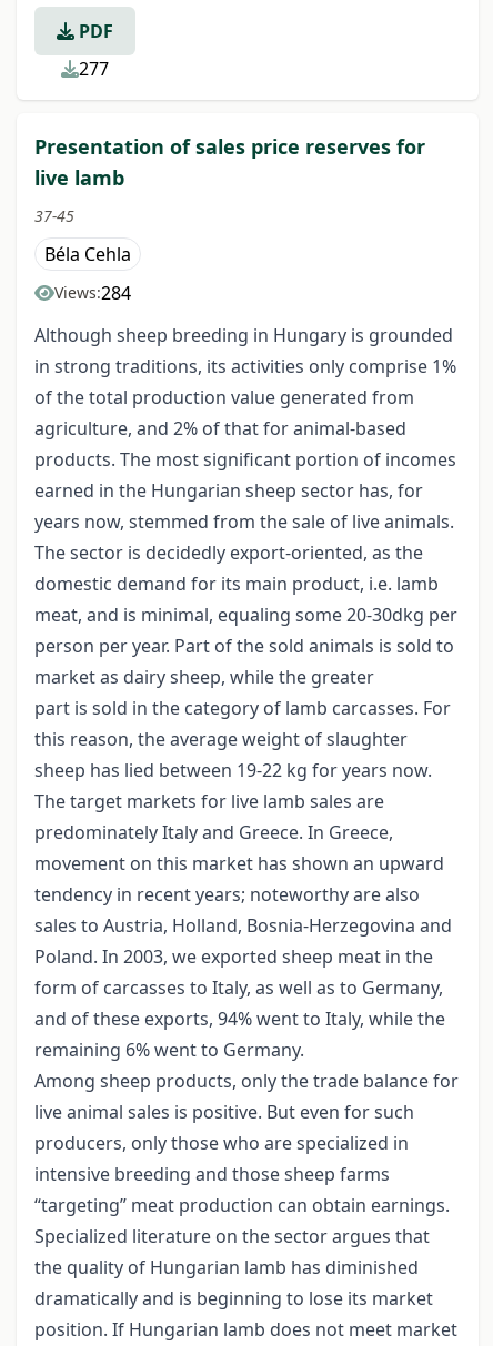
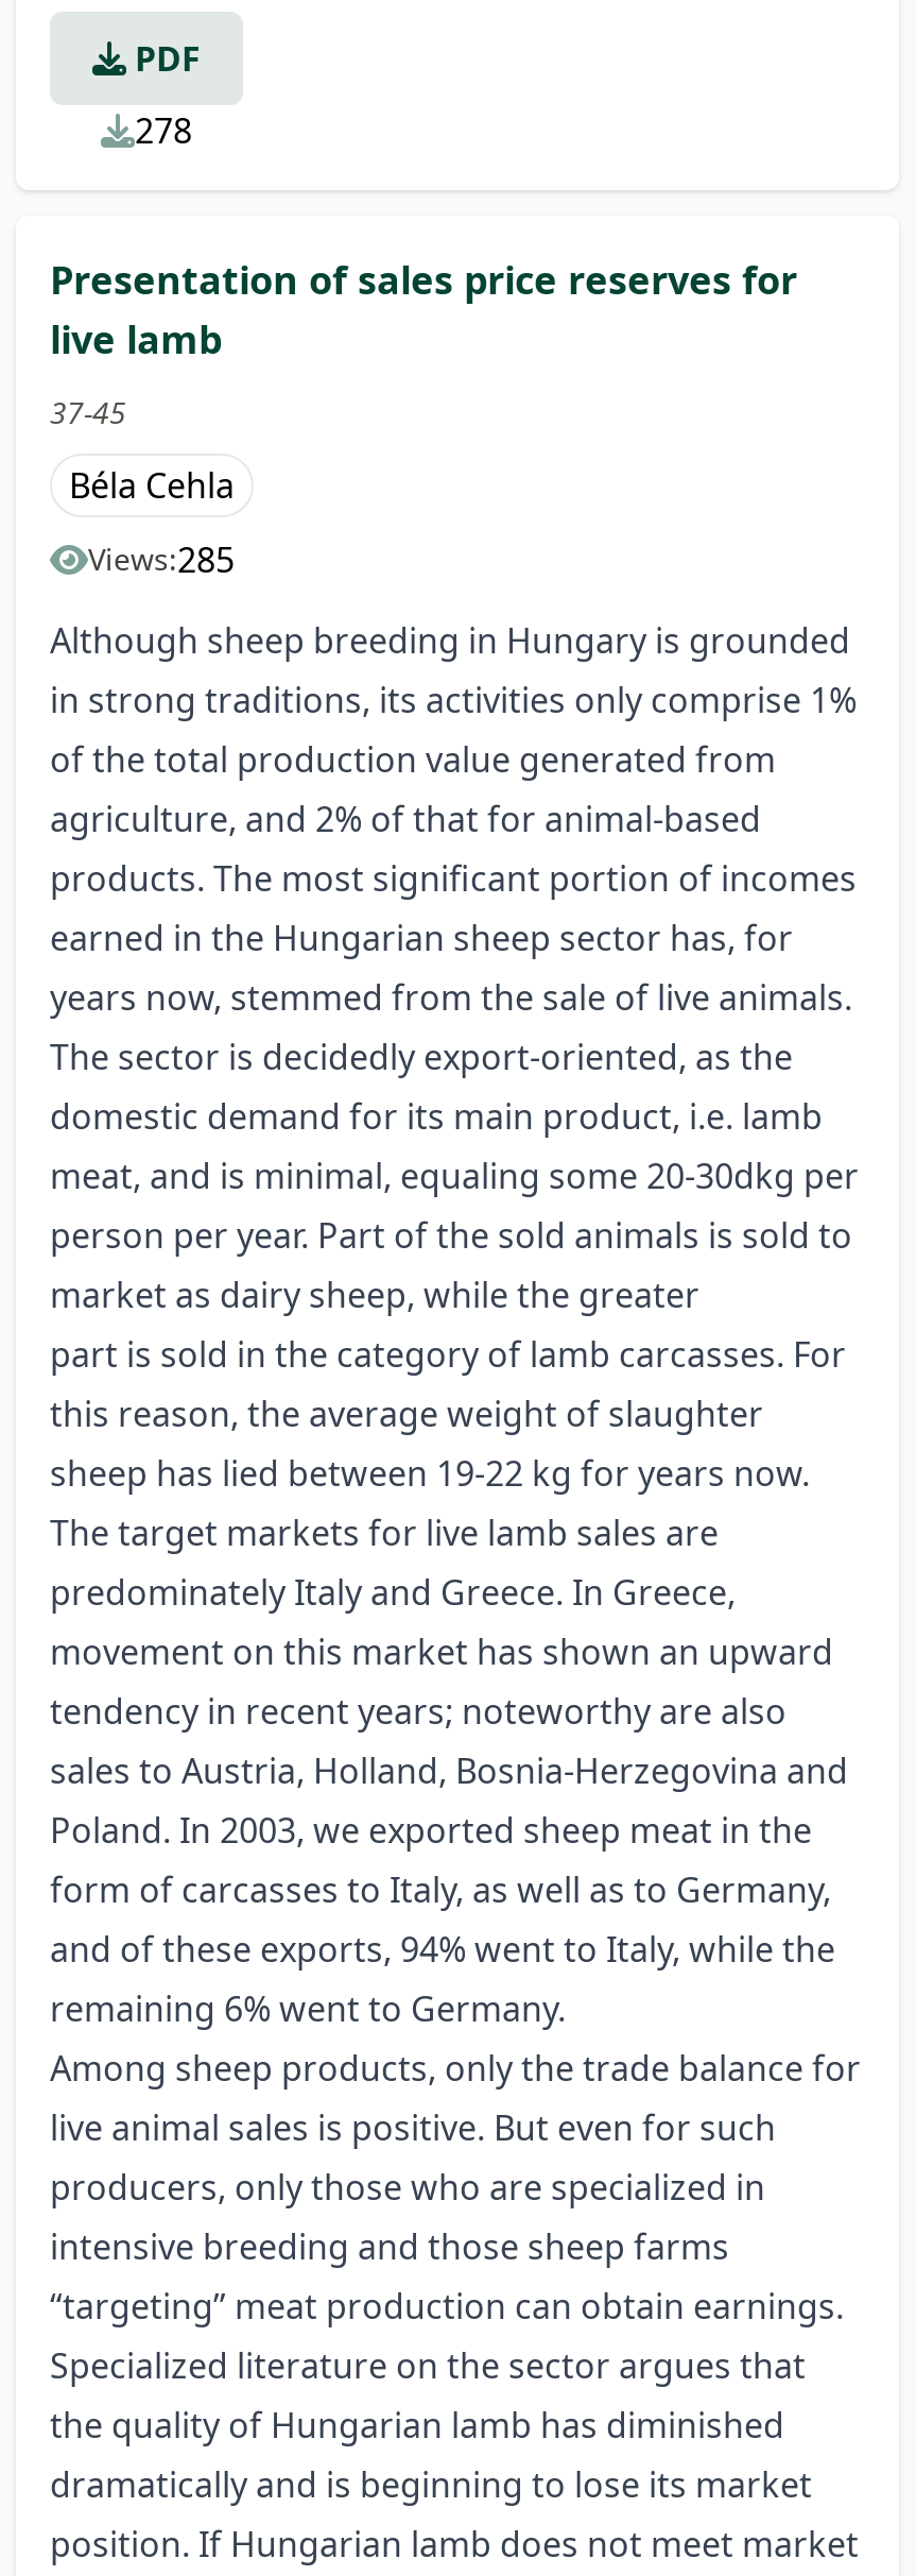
- 277
+ 278

- Views:284
+ Views:285
